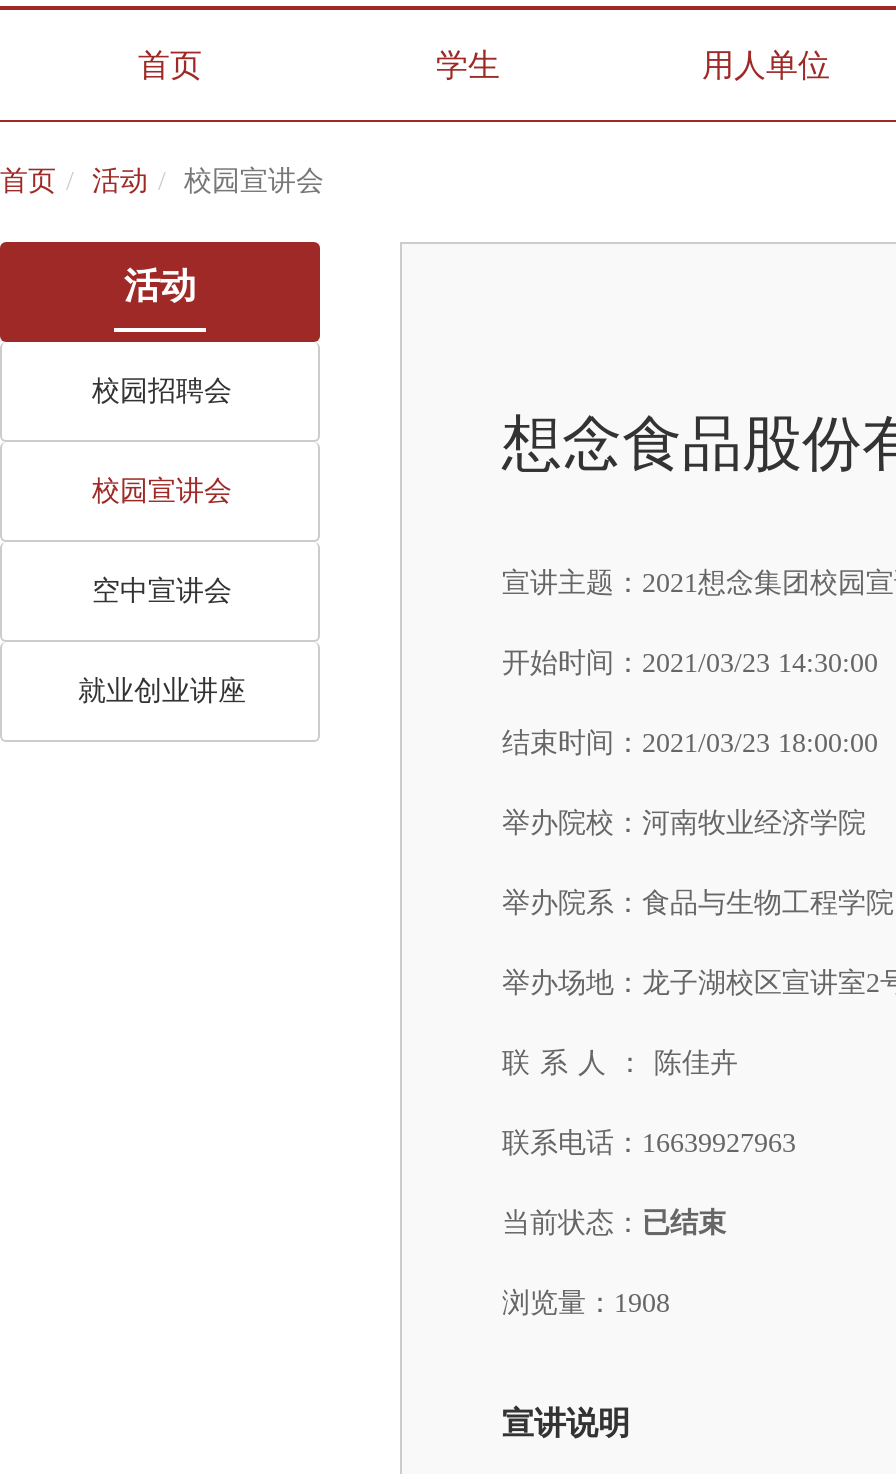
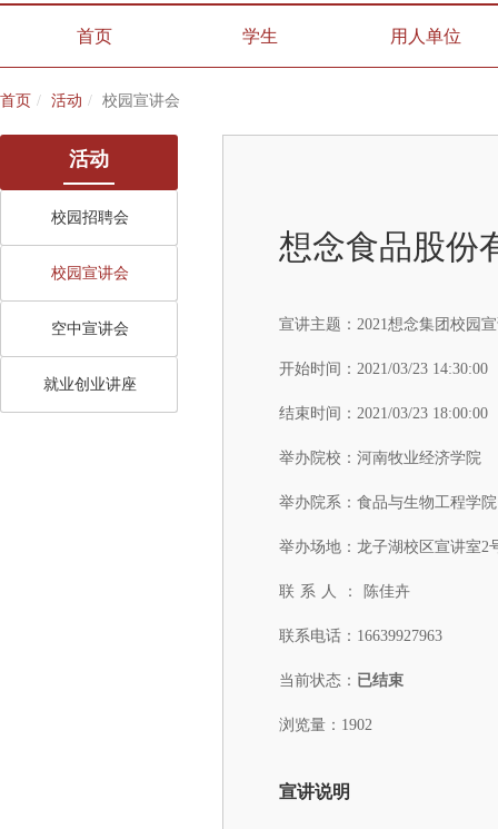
- 浏览量：1908
+ 浏览量：1902
